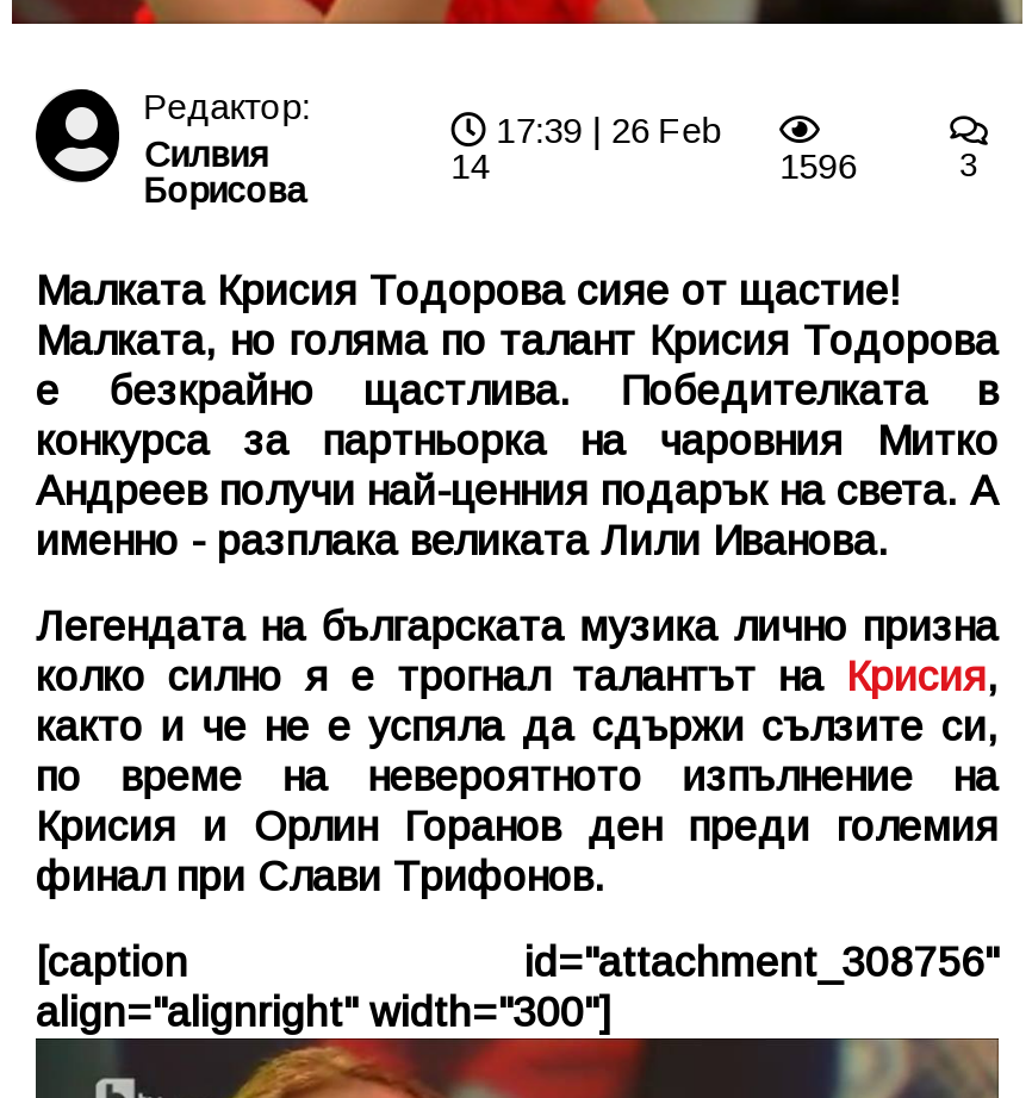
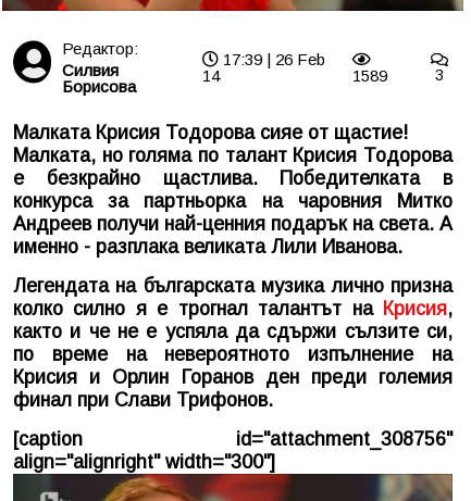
- 1596
+ 1589
